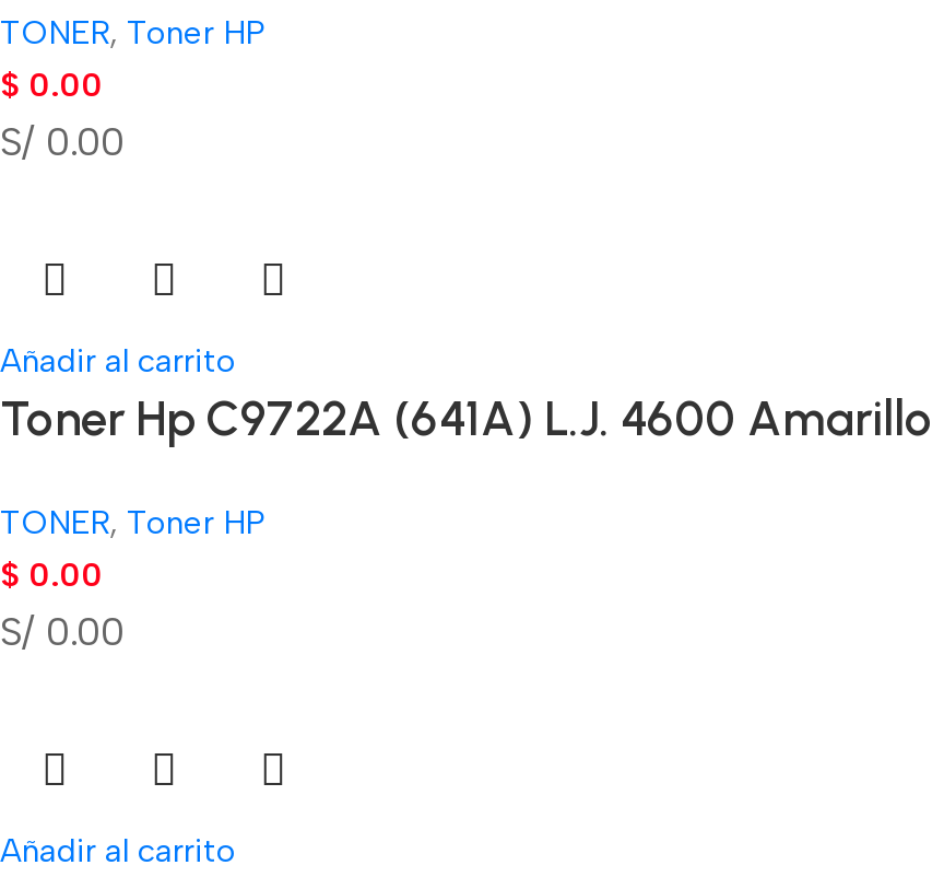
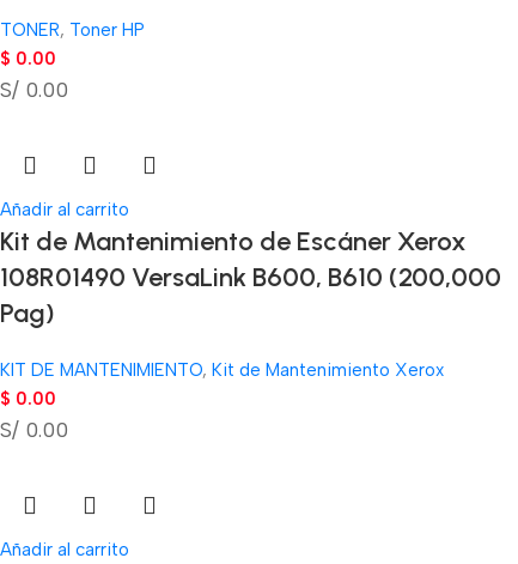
- Toner Hp C9722A (641A) L.J. 4600 Amarillo
+ Kit de Mantenimiento de Escáner Xerox
+ 108R01490 VersaLink B600, B610 (200,000
+ Pag)

- TONER, Toner HP
+ KIT DE MANTENIMIENTO, Kit de Mantenimiento Xerox
